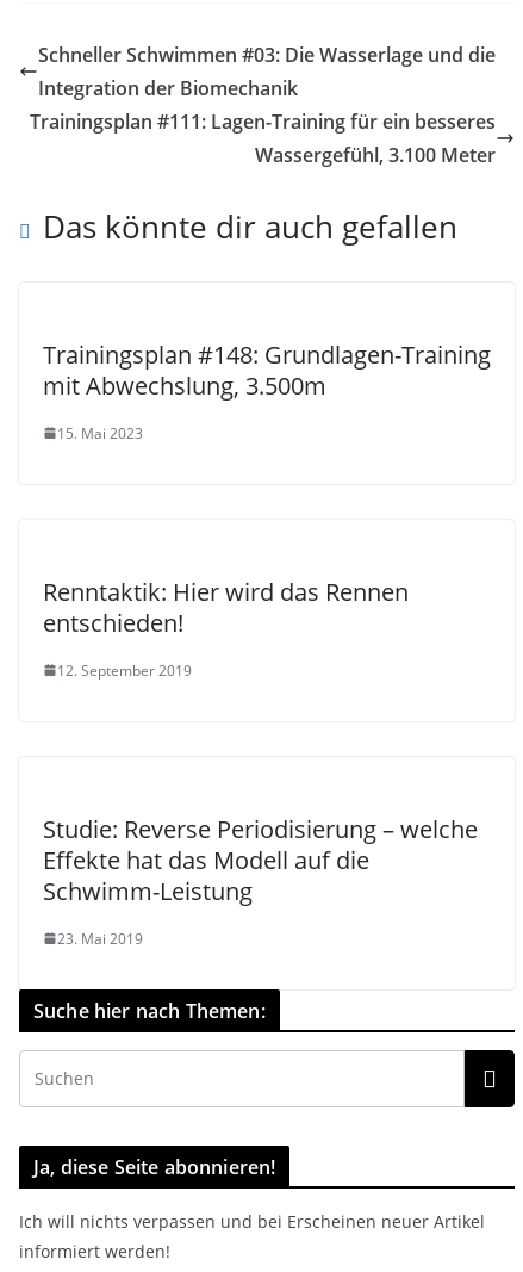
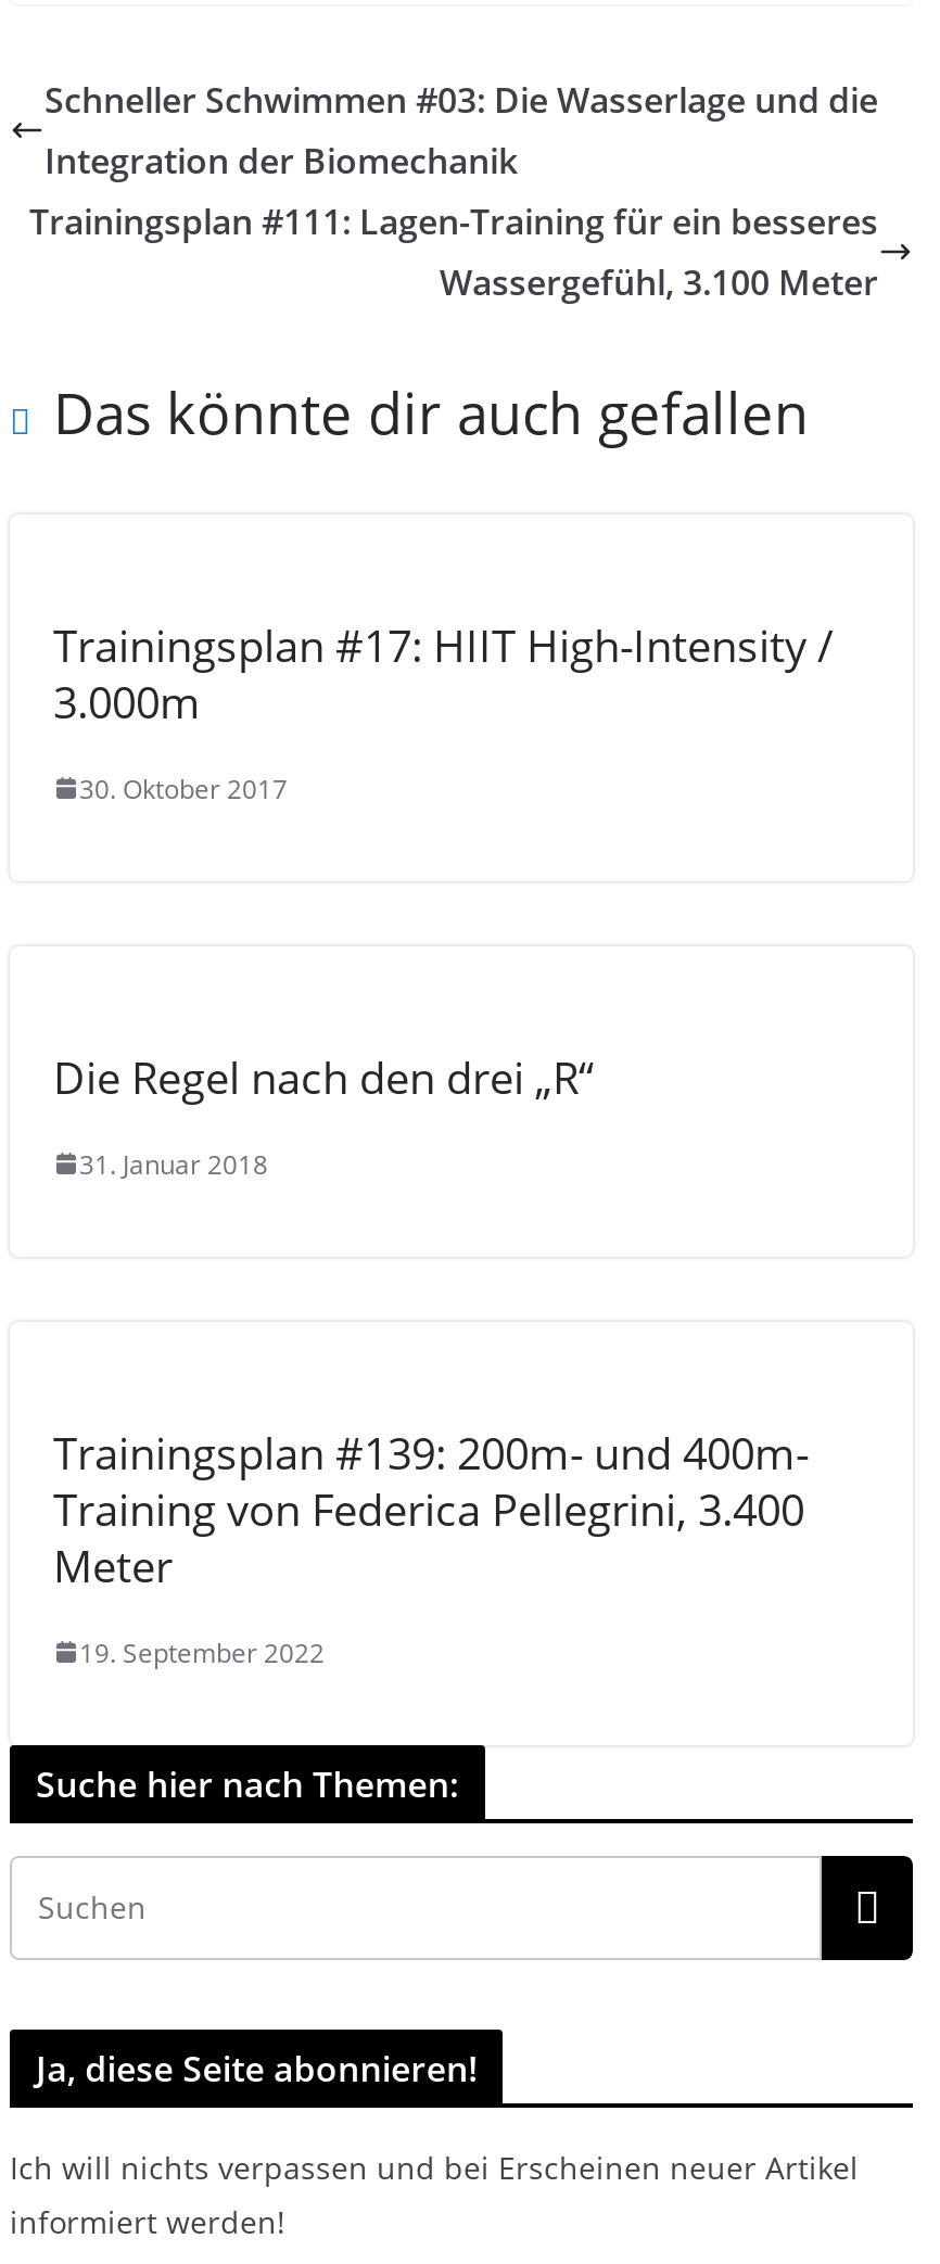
- Trainingsplan #148: Grundlagen-Training
- mit Abwechslung, 3.500m
+ Trainingsplan #17: HIIT High-Intensity /
+ 3.000m

- 15. Mai 2023
+ 30. Oktober 2017

- Renntaktik: Hier wird das Rennen
- entschieden!
+ Die Regel nach den drei „R“

- 12. September 2019
+ 31. Januar 2018

- Studie: Reverse Periodisierung – welche
- Effekte hat das Modell auf die
- Schwimm-Leistung
+ Trainingsplan #139: 200m- und 400m-
+ Training von Federica Pellegrini, 3.400
+ Meter

- 23. Mai 2019
+ 19. September 2022
